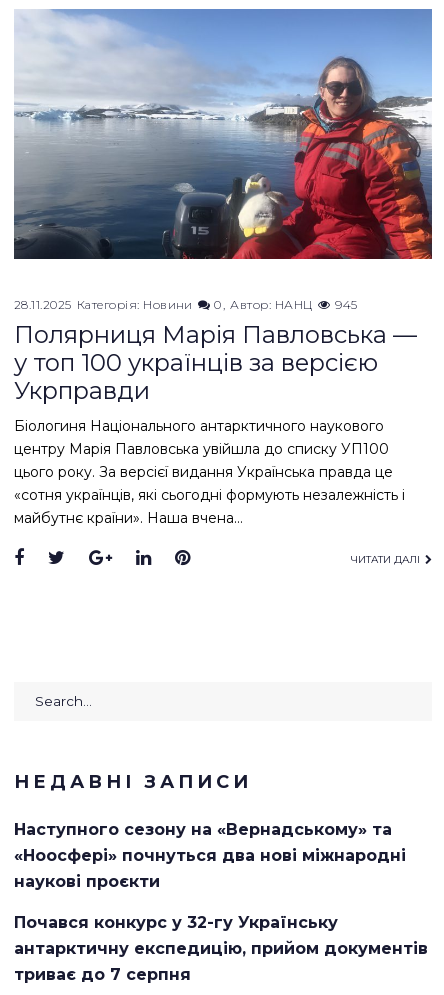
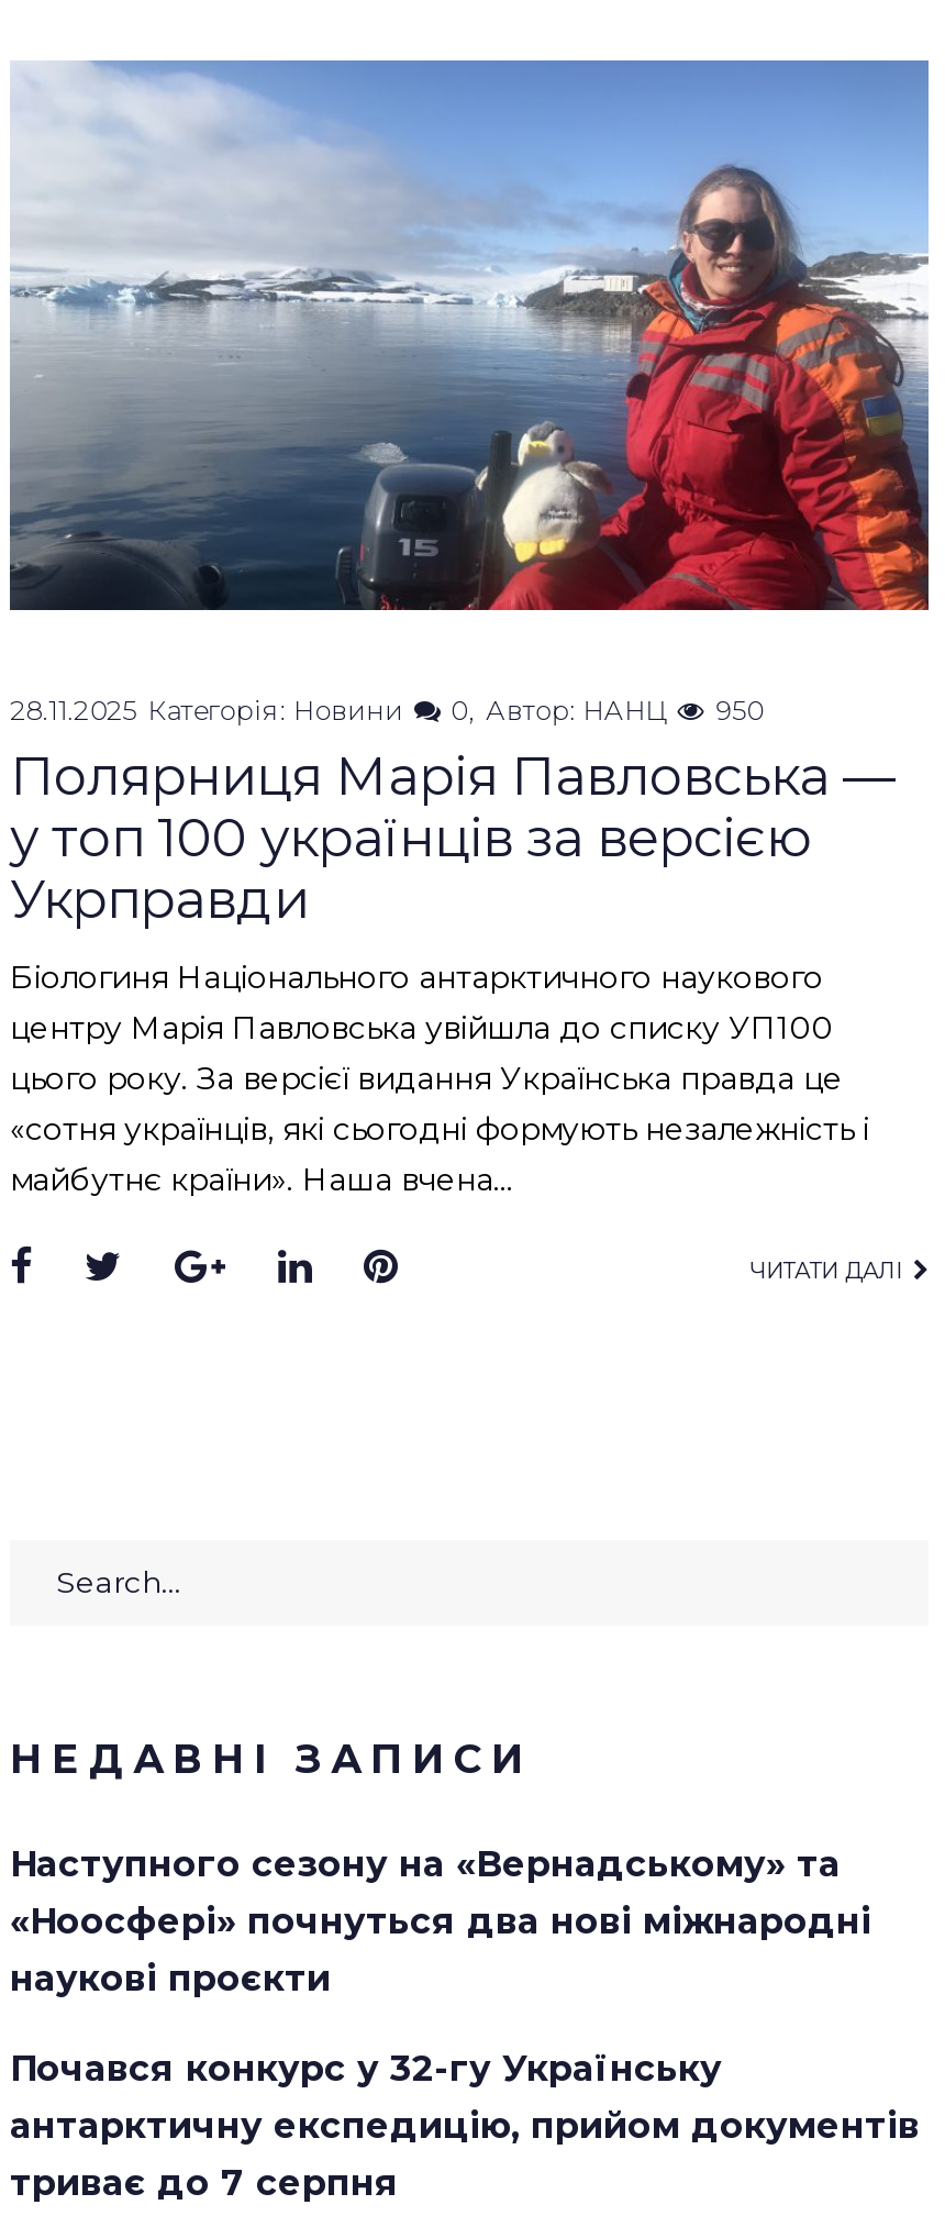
- 945
+ 950
